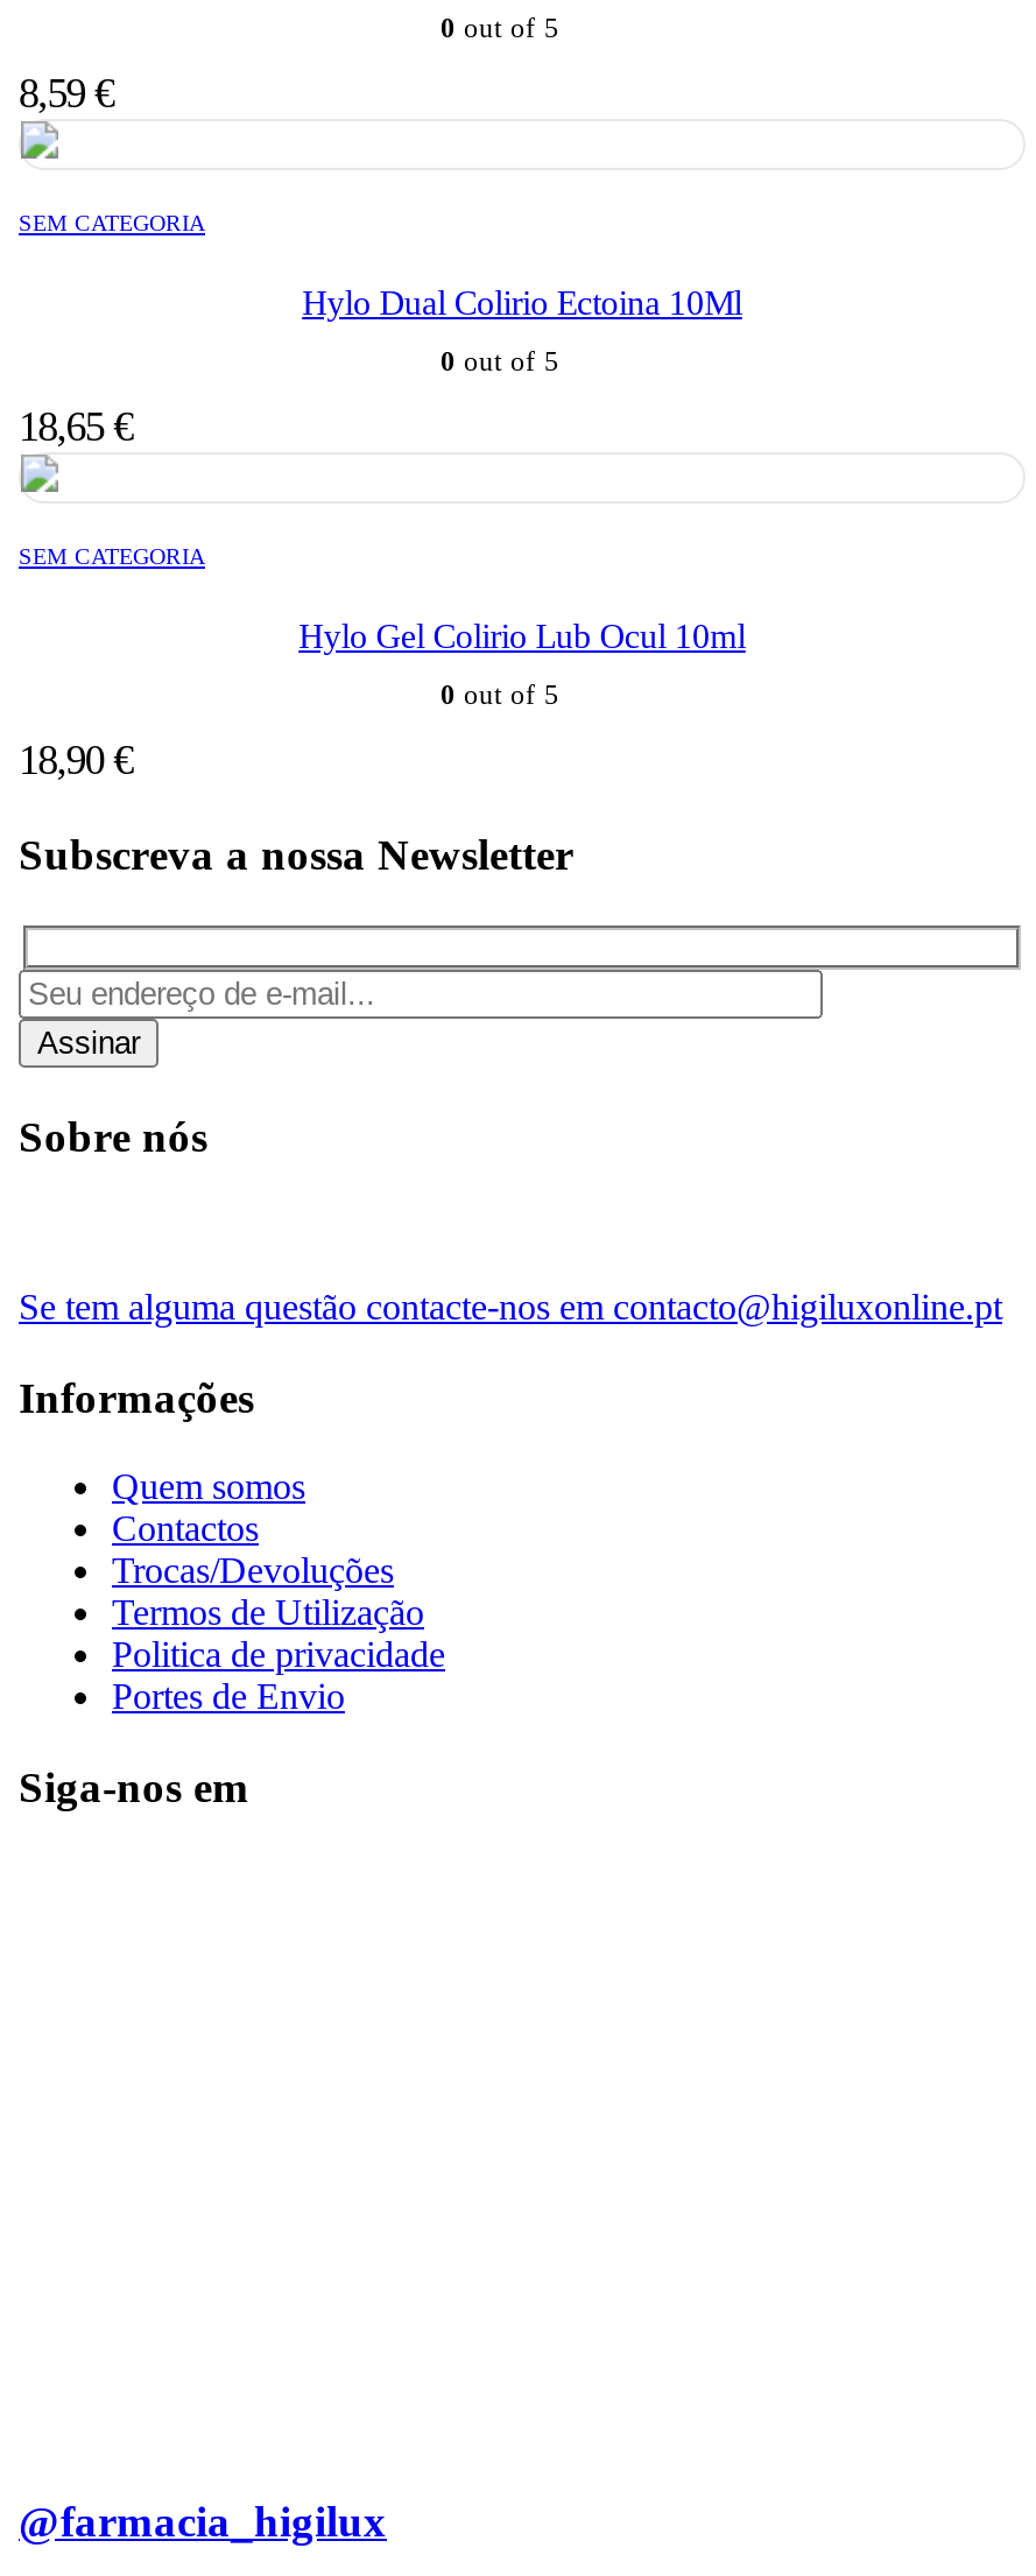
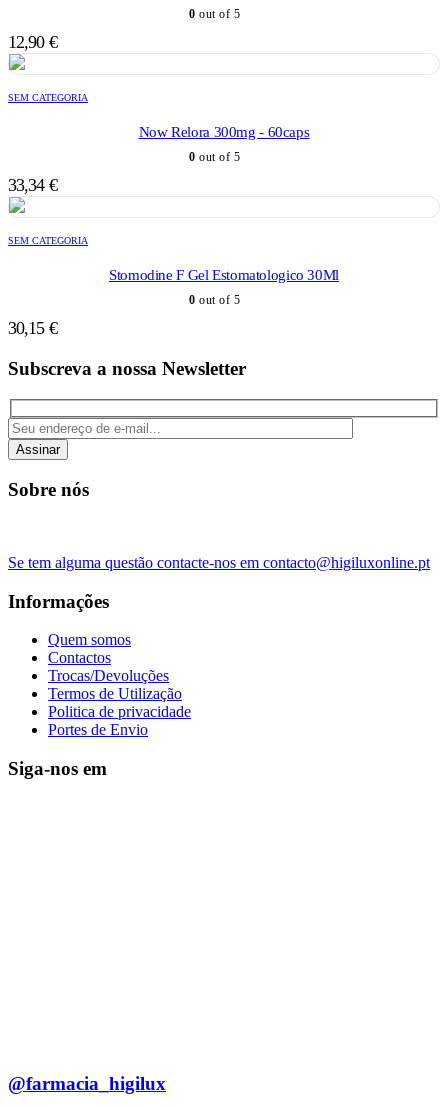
- 8,59 €
+ 12,90 €

- Hylo Dual Colirio Ectoina 10Ml
+ Now Relora 300mg - 60caps

- 18,65 €
+ 33,34 €

- Hylo Gel Colirio Lub Ocul 10ml
+ Stomodine F Gel Estomatologico 30Ml

- 18,90 €
+ 30,15 €
